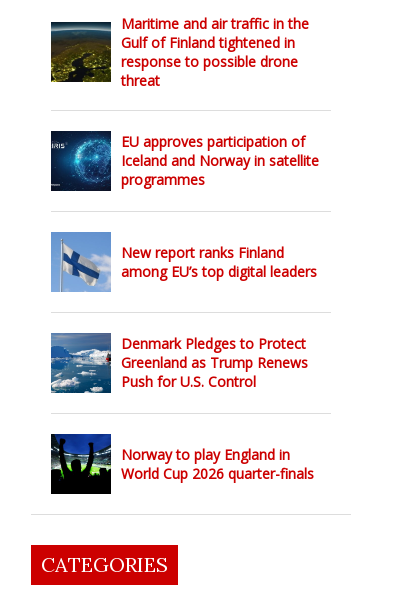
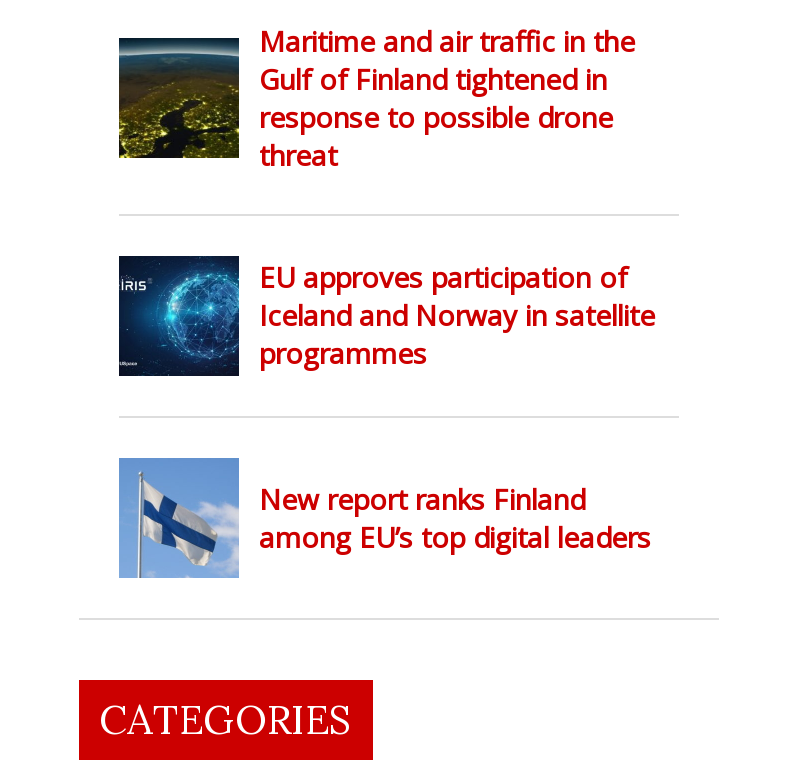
- [image]
- Denmark Pledges to Protect
- Greenland as Trump Renews
- Push for U.S. Control

- [image]
- Norway to play England in
- World Cup 2026 quarter-finals
